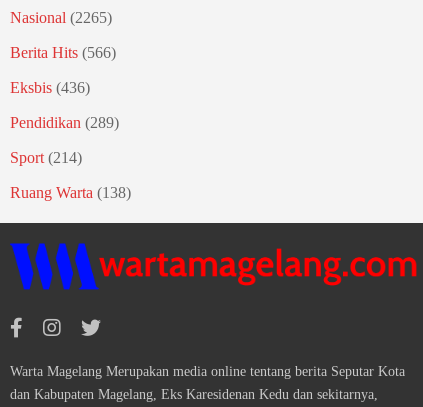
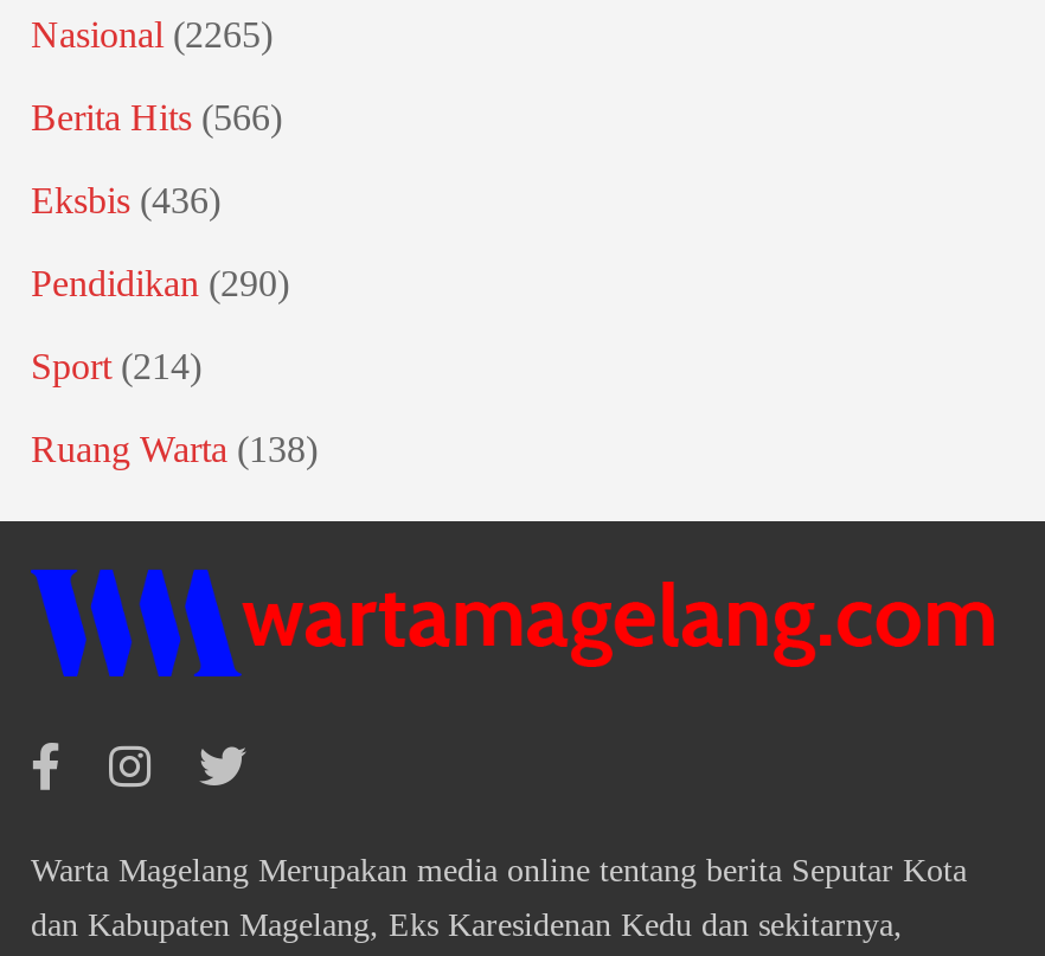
- Pendidikan (289)
+ Pendidikan (290)
